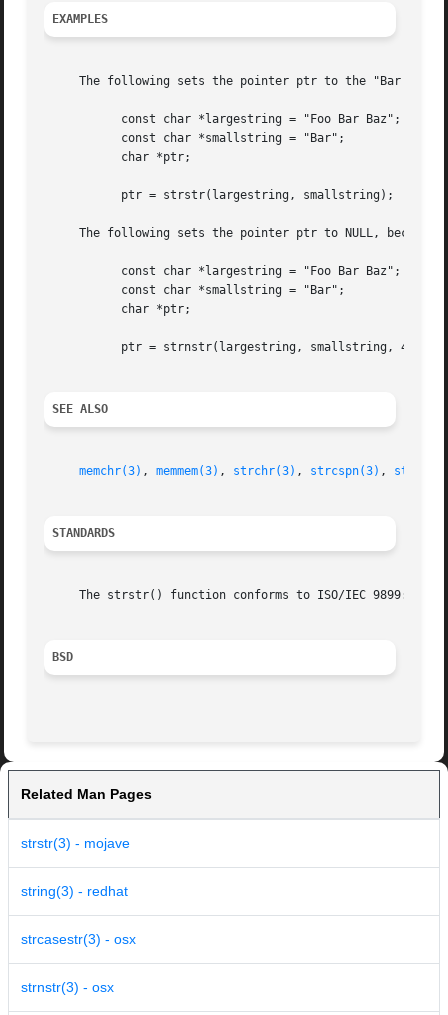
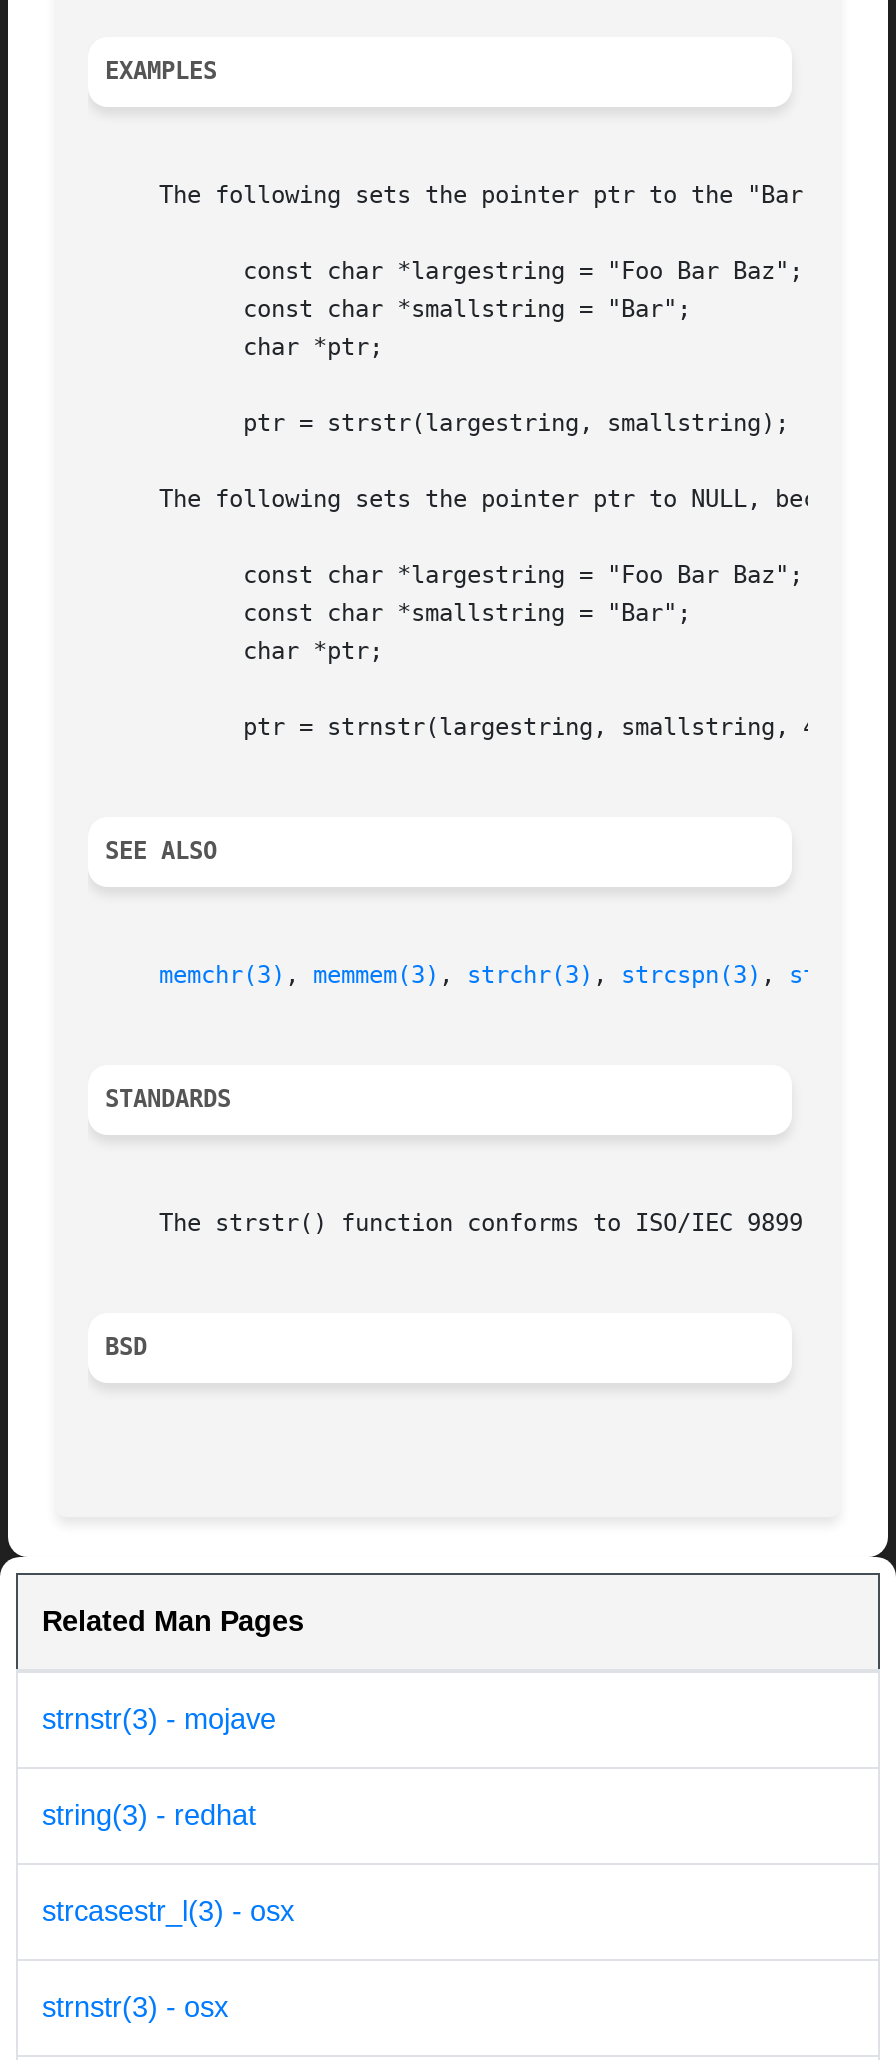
- strstr(3) - mojave
+ strnstr(3) - mojave

- strcasestr(3) - osx
+ strcasestr_l(3) - osx
